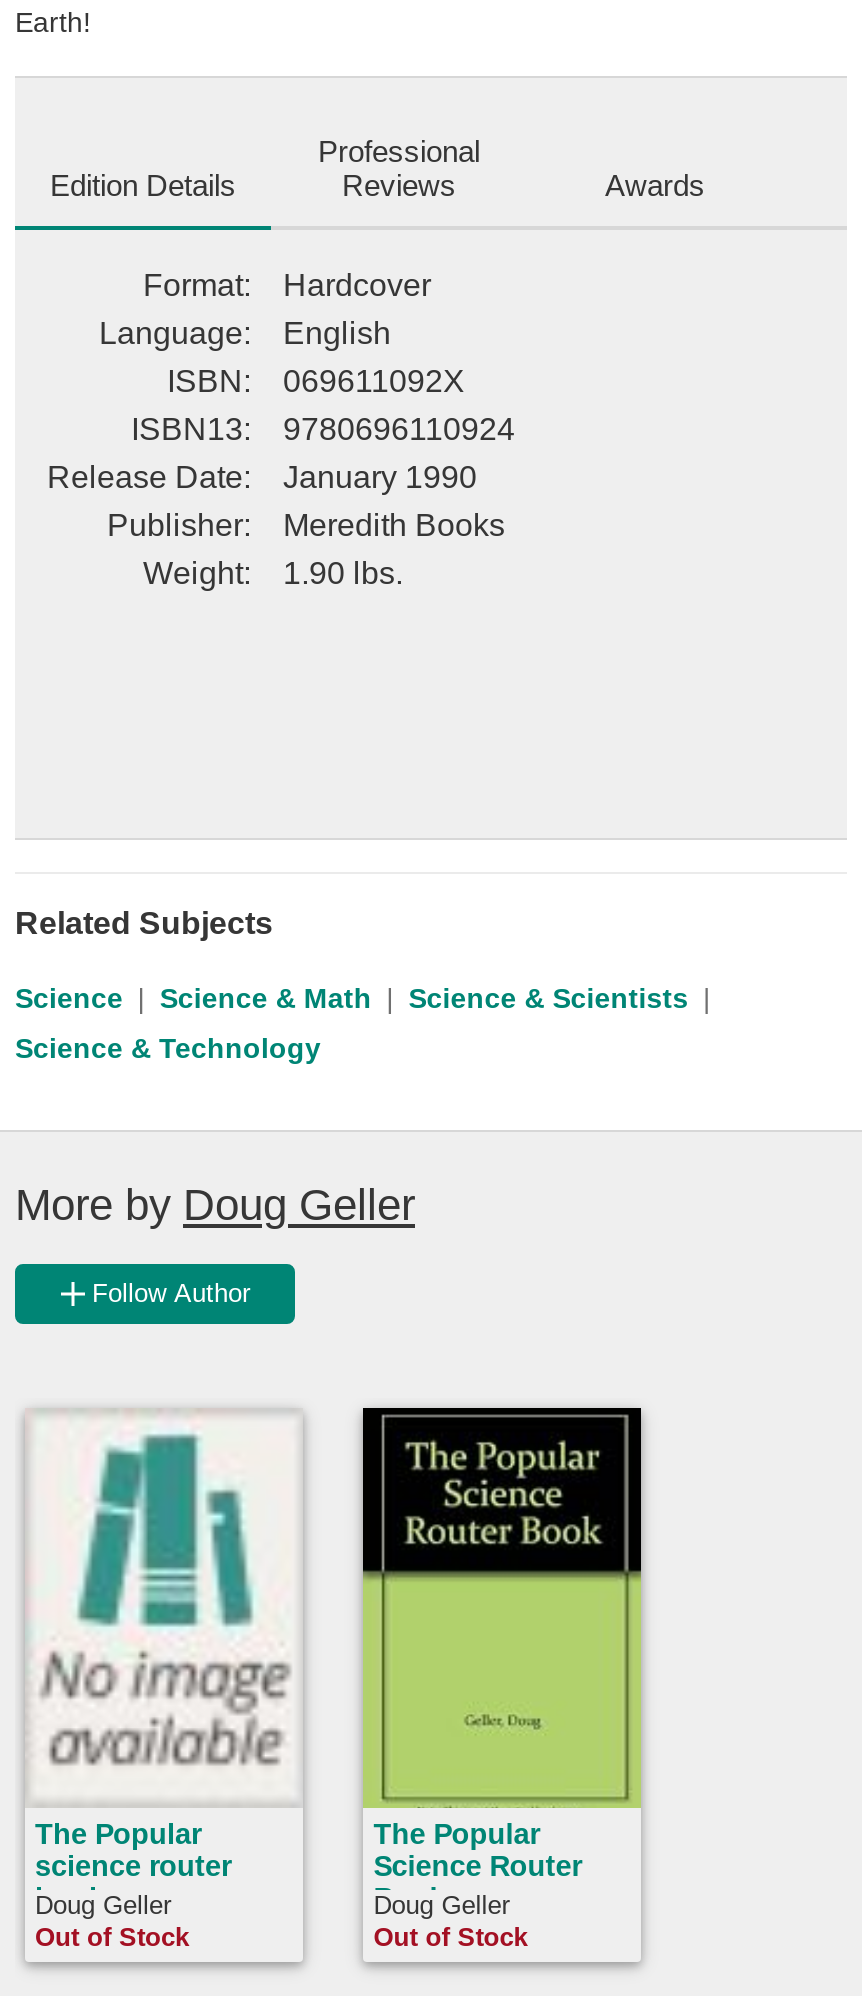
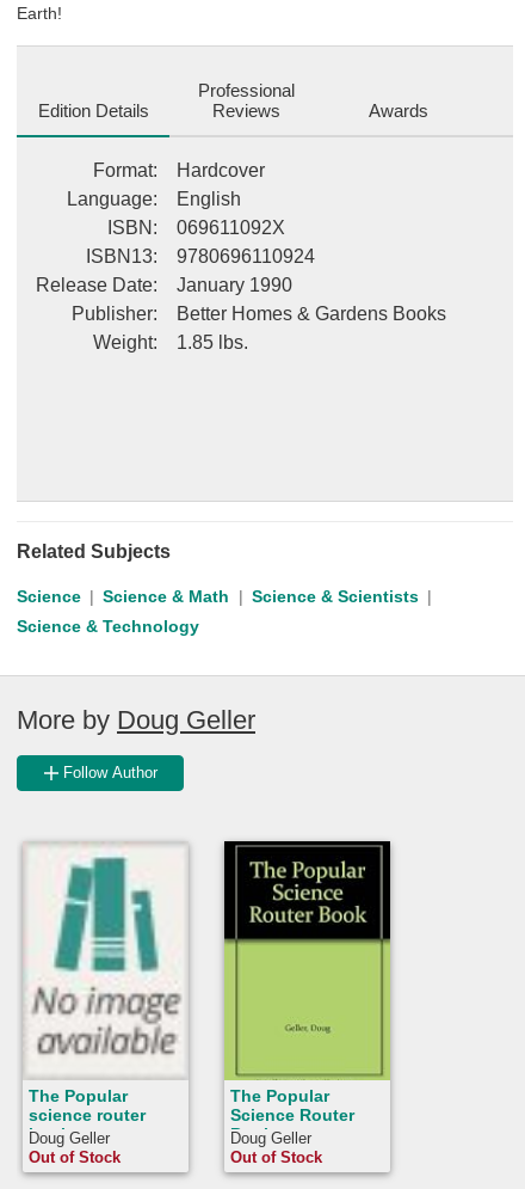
- Meredith Books
+ Better Homes & Gardens Books

- Weight: 1.90 lbs.
+ Weight: 1.85 lbs.
